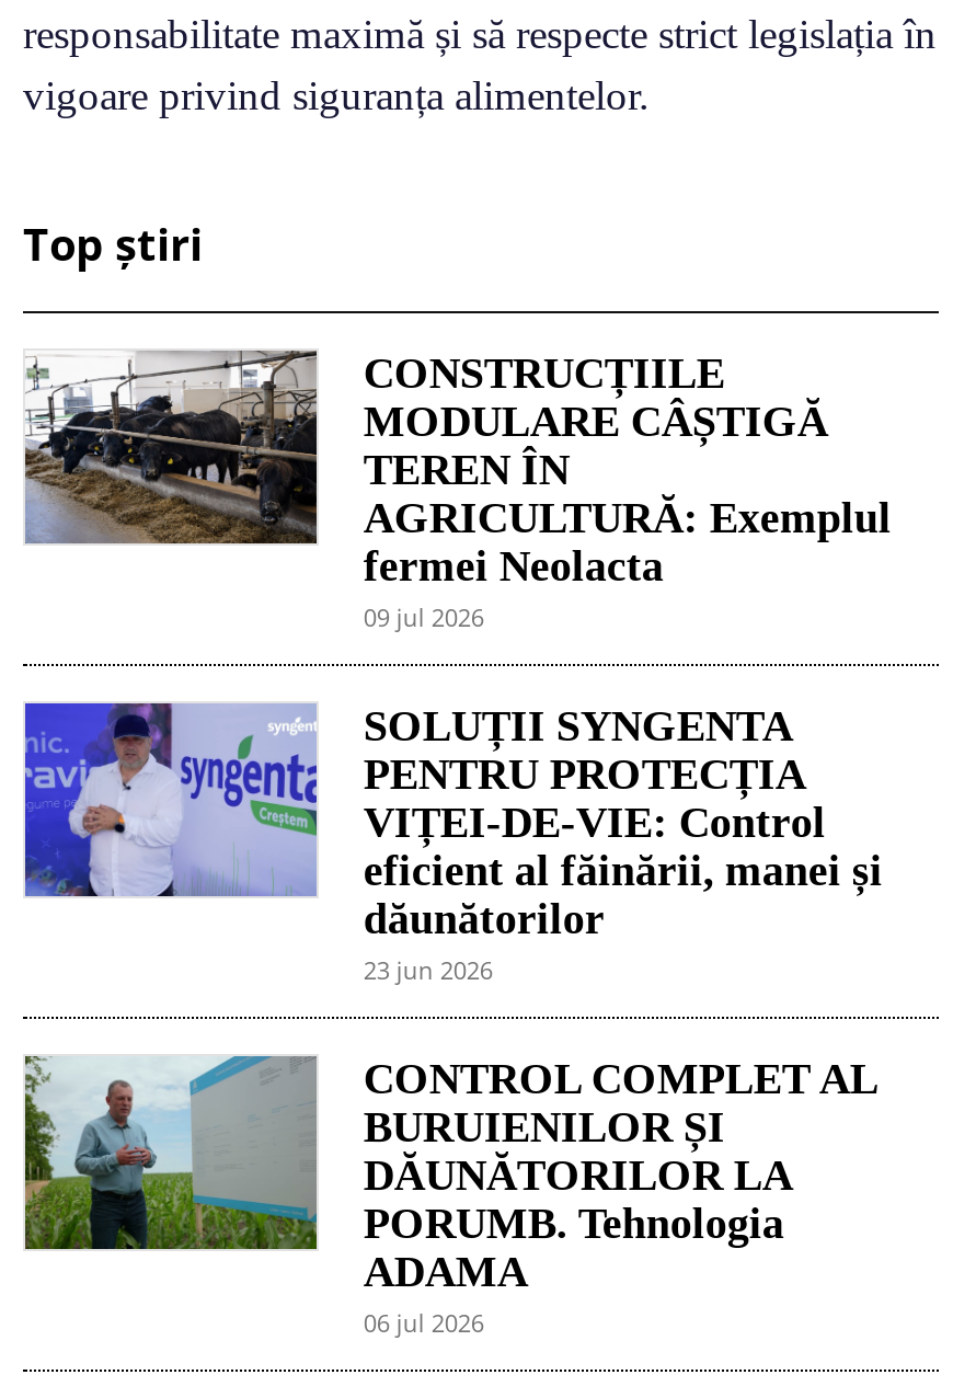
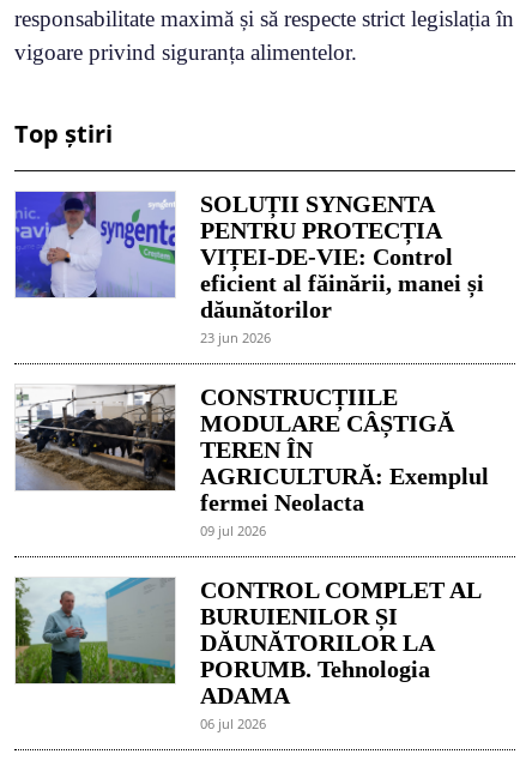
moved down: [image] | CONSTRUCȚIILE | MODULARE CÂȘTIGĂ | TEREN ÎN | AGRICULTURĂ: Exemplul | fermei Neolacta | 09 jul 2026

moved up: [image] | SOLUȚII SYNGENTA | PENTRU PROTECȚIA | VIȚEI-DE-VIE: Control | eficient al făinării, manei și | dăunătorilor | 23 jun 2026
